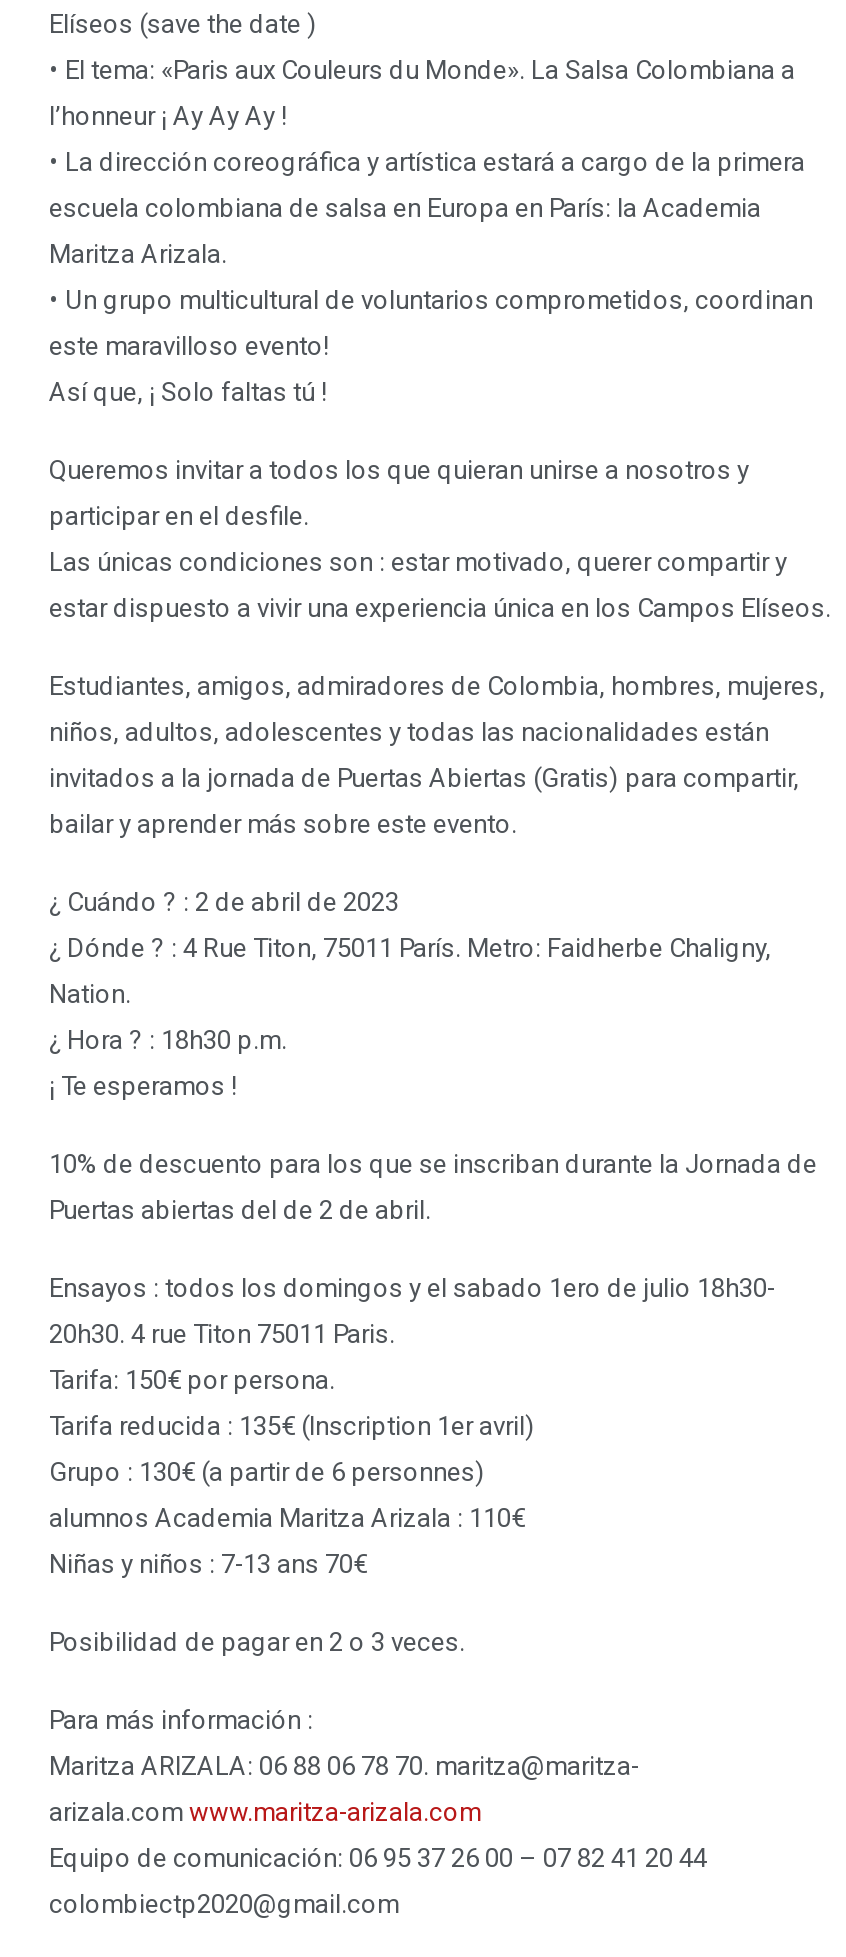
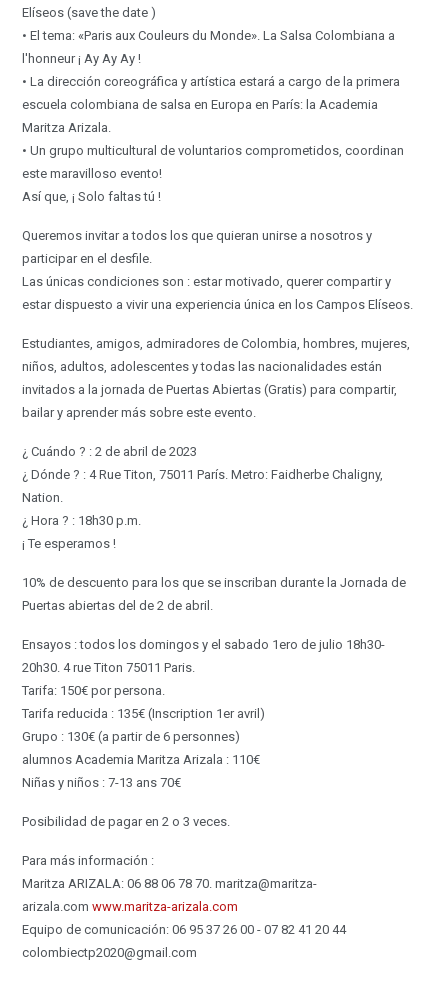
- l’honneur ¡ Ay Ay Ay !
+ l'honneur ¡ Ay Ay Ay !

- Equipo de comunicación: 06 95 37 26 00 – 07 82 41 20 44
+ Equipo de comunicación: 06 95 37 26 00 - 07 82 41 20 44
